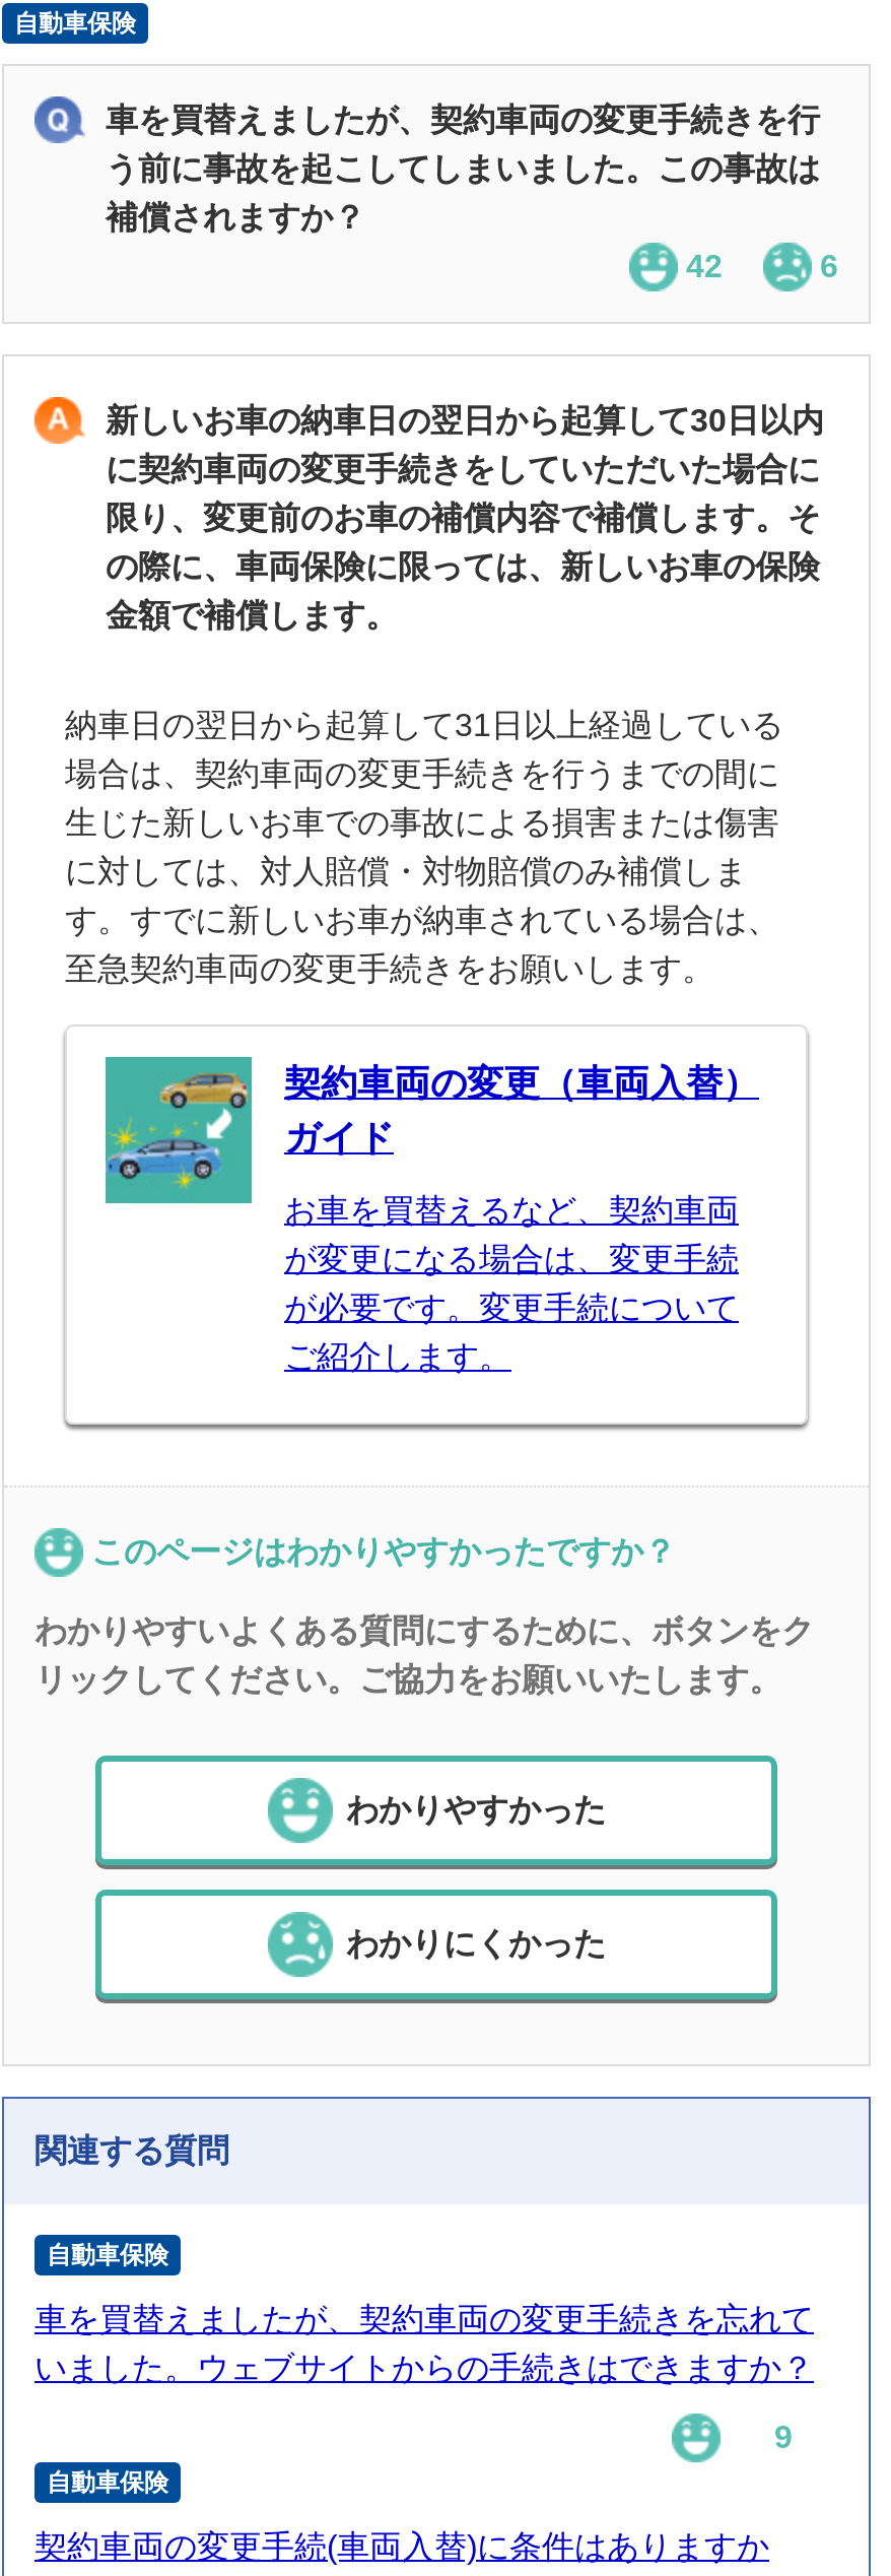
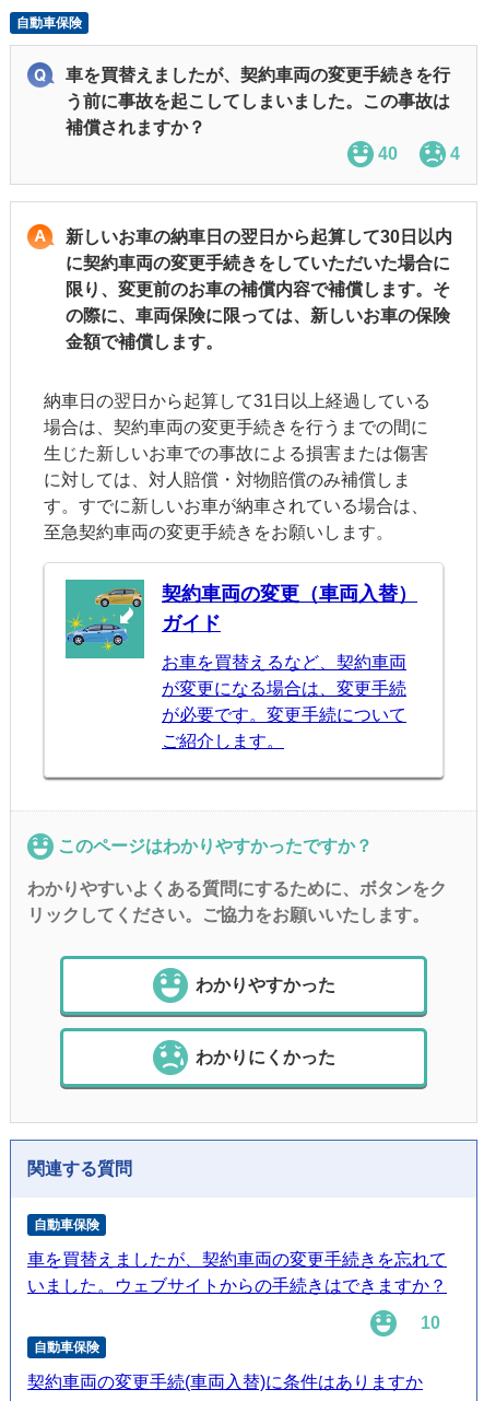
- 42
+ 40

- 6
+ 4

- 9
+ 10
